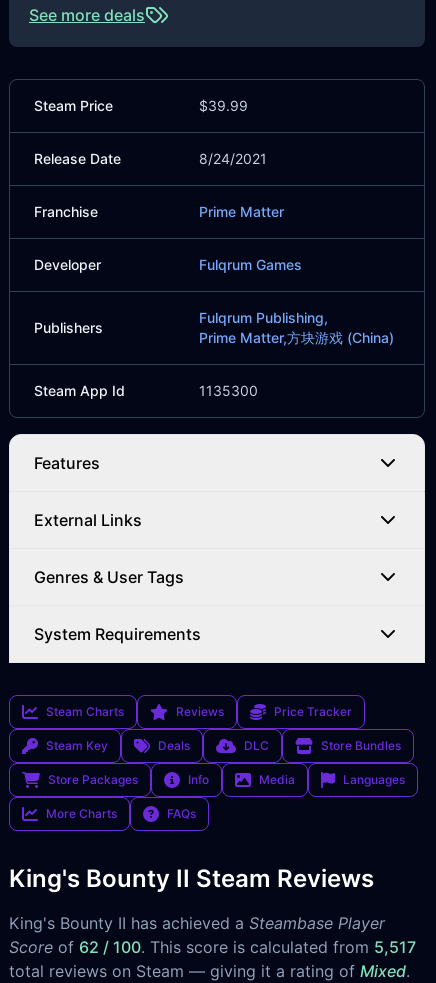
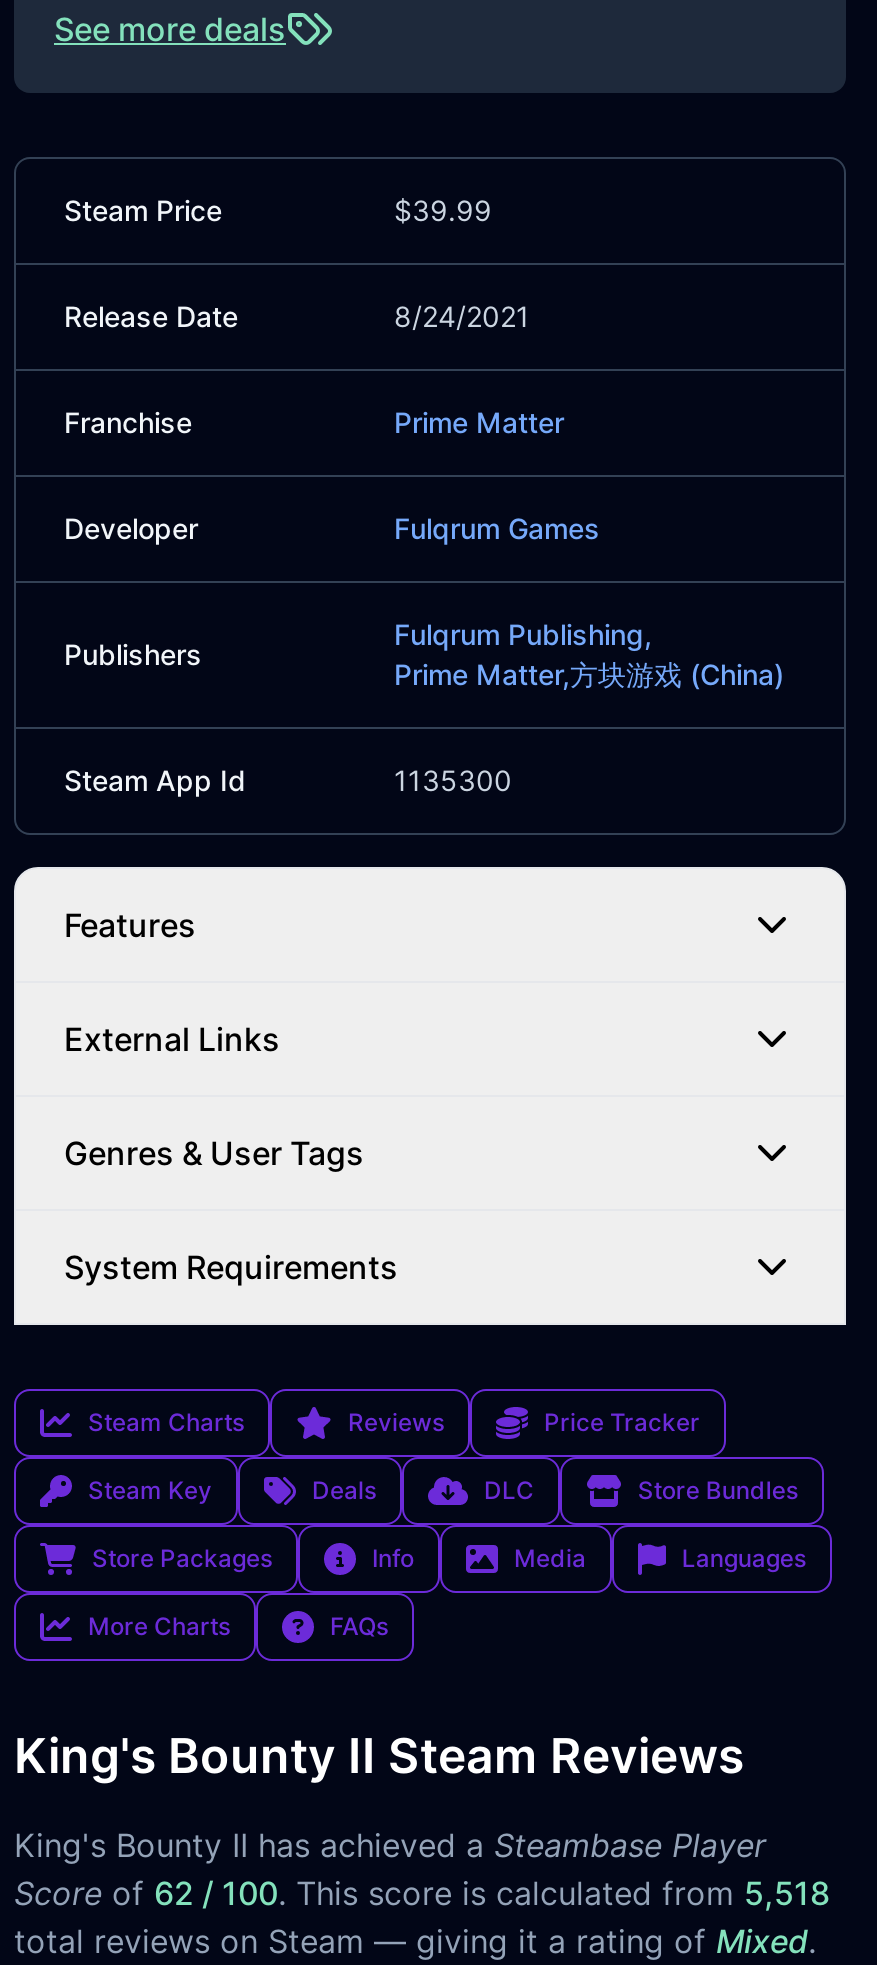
- Score of 62 / 100. This score is calculated from 5,517
+ Score of 62 / 100. This score is calculated from 5,518
